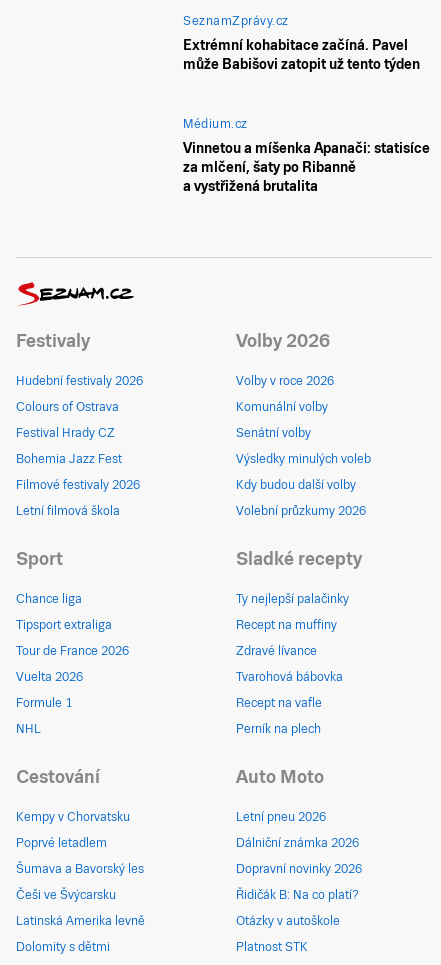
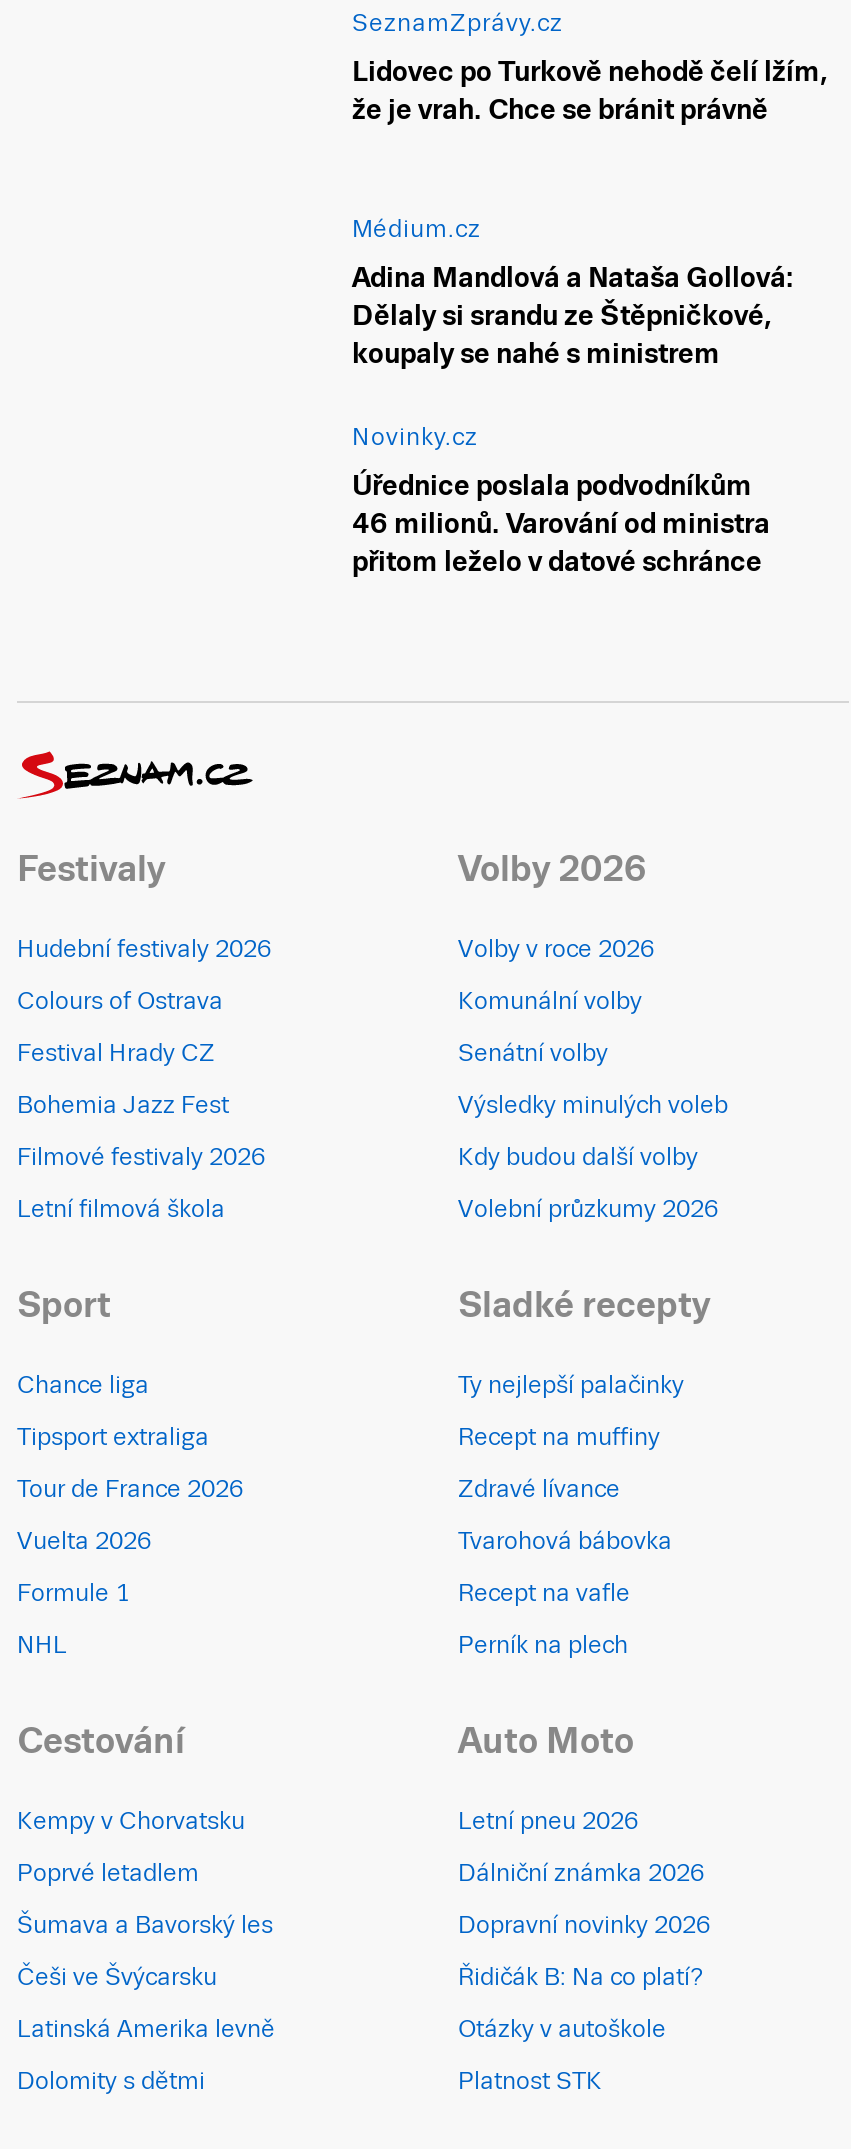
- Extrémní kohabitace začíná. Pavel
- může Babišovi zatopit už tento týden
+ Lidovec po Turkově nehodě čelí lžím,
+ že je vrah. Chce se bránit právně

- Vinnetou a míšenka Apanači: statisíce
- za mlčení, šaty po Ribanně
- a vystřižená brutalita
+ Adina Mandlová a Nataša Gollová:
+ Dělaly si srandu ze Štěpničkové,
+ koupaly se nahé s ministrem
+ Novinky.cz
+ Úřednice poslala podvodníkům
+ 46 milionů. Varování od ministra
+ přitom leželo v datové schránce
